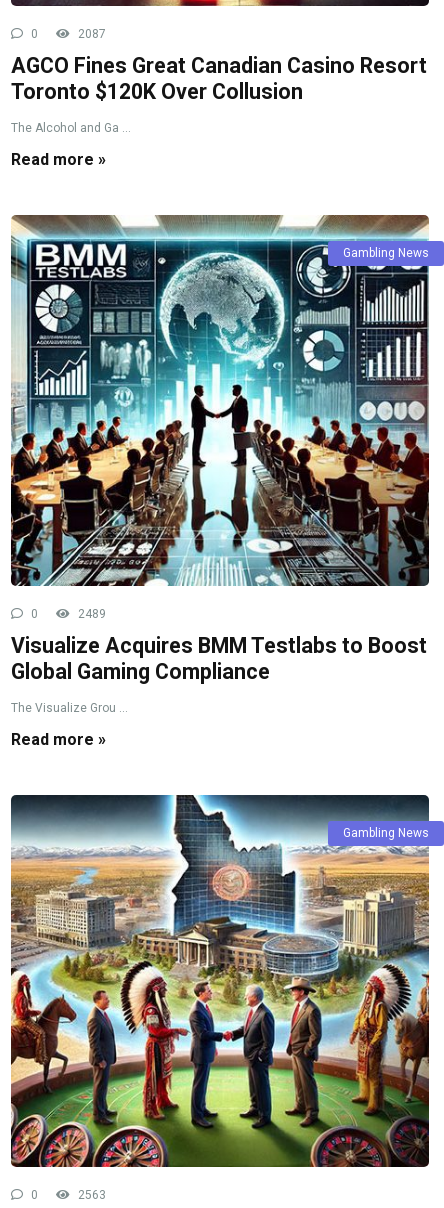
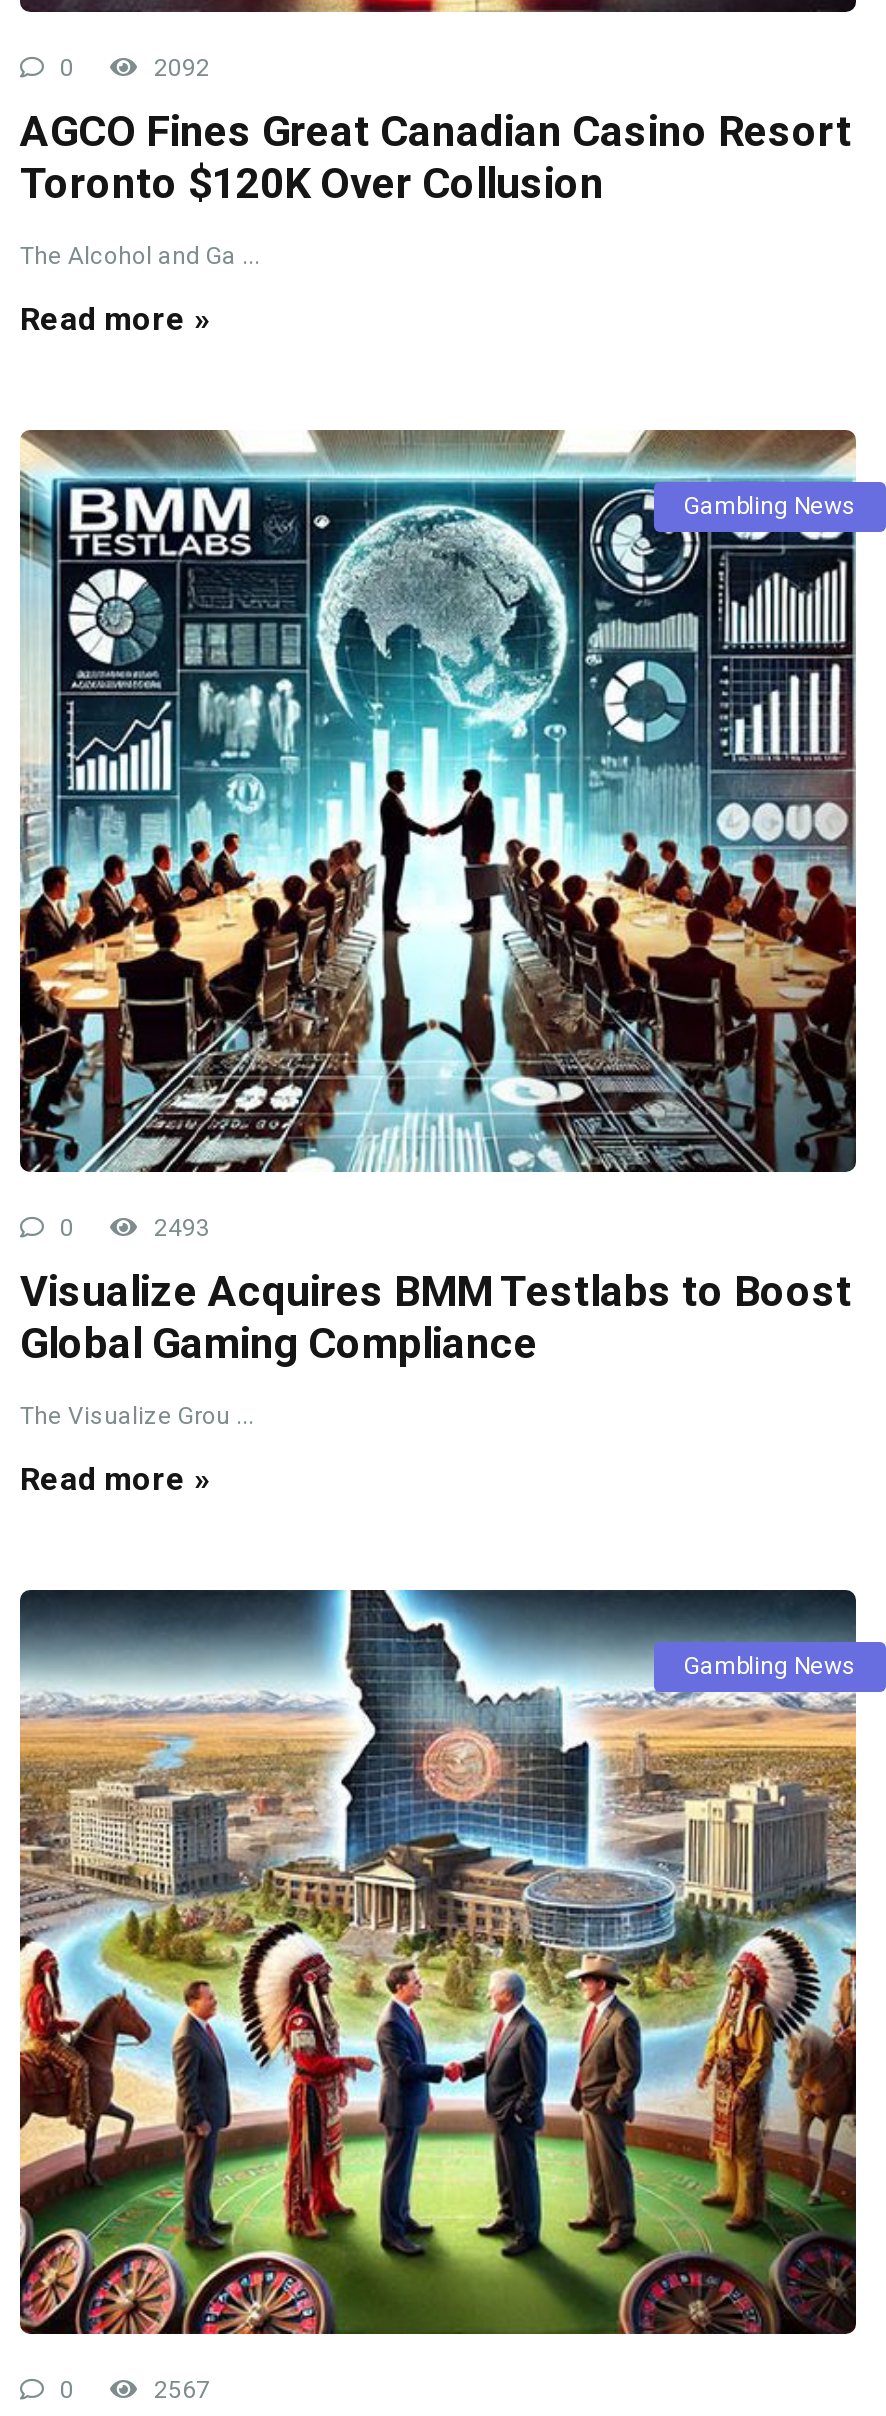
- 2087
+ 2092

- 2489
+ 2493

- 2563
+ 2567
